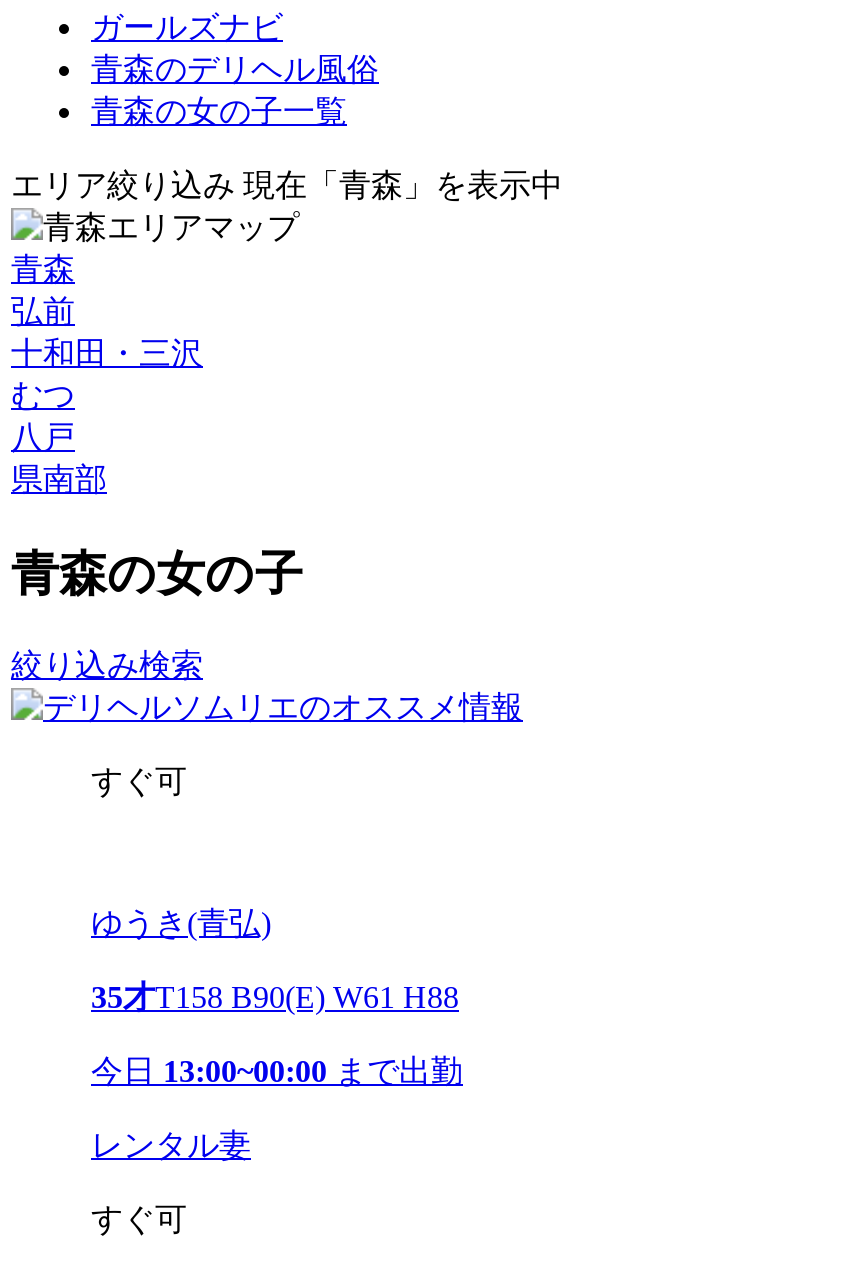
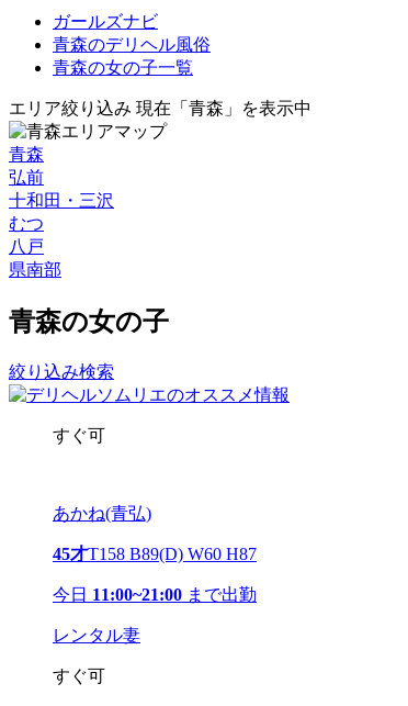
- ゆうき(青弘)
+ あかね(青弘)

- 35才T158 B90(E) W61 H88
+ 45才T158 B89(D) W60 H87

- 今日13:00~00:00まで出勤
+ 今日11:00~21:00まで出勤
